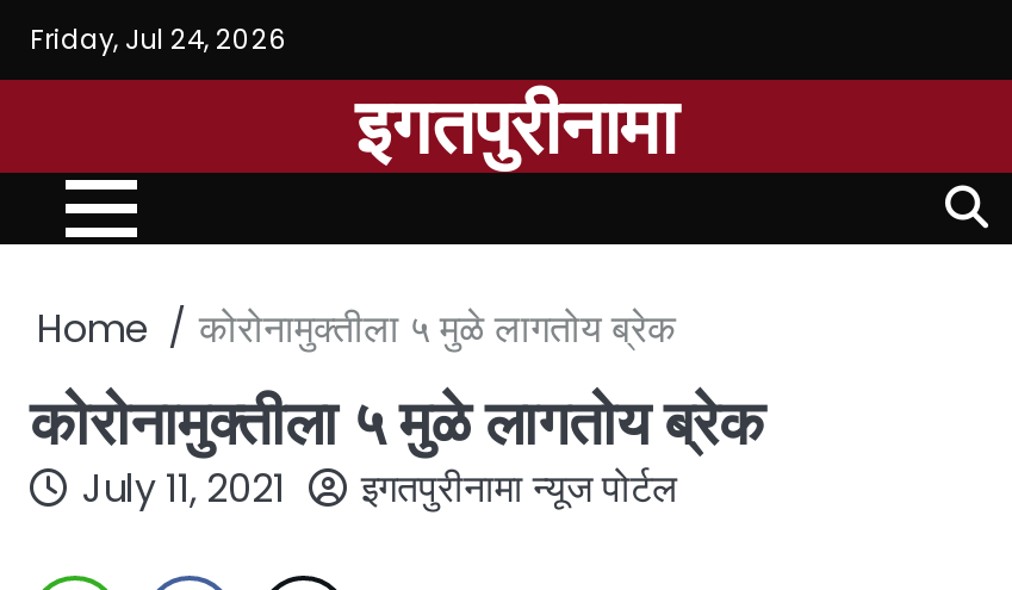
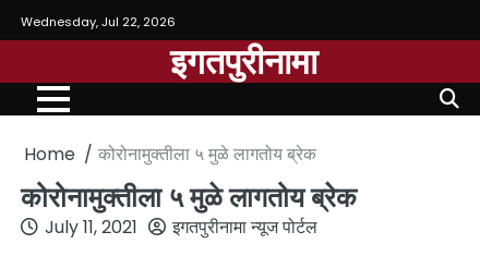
- Friday, Jul 24, 2026
+ Wednesday, Jul 22, 2026
